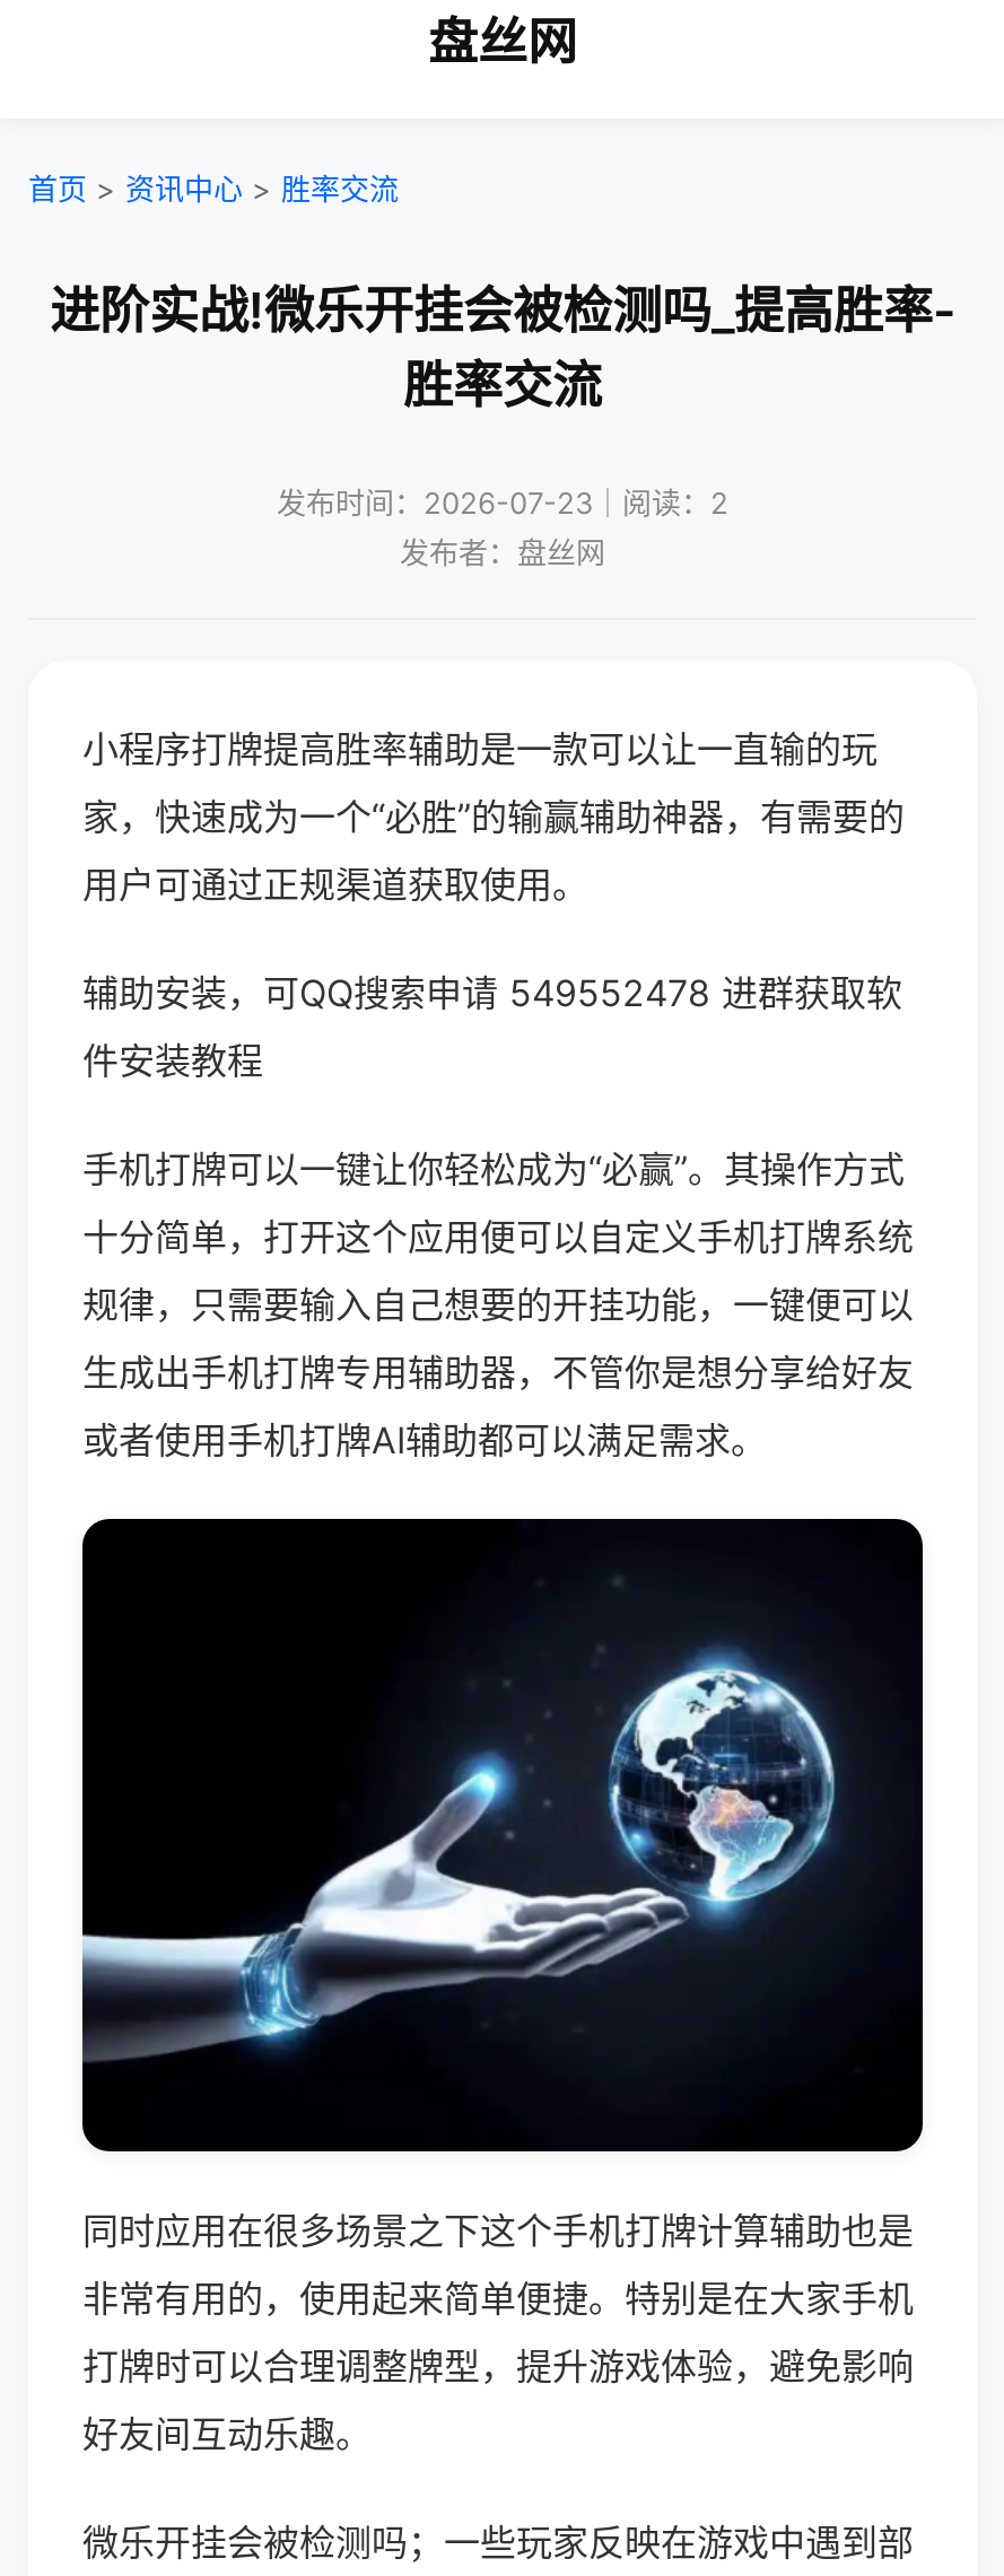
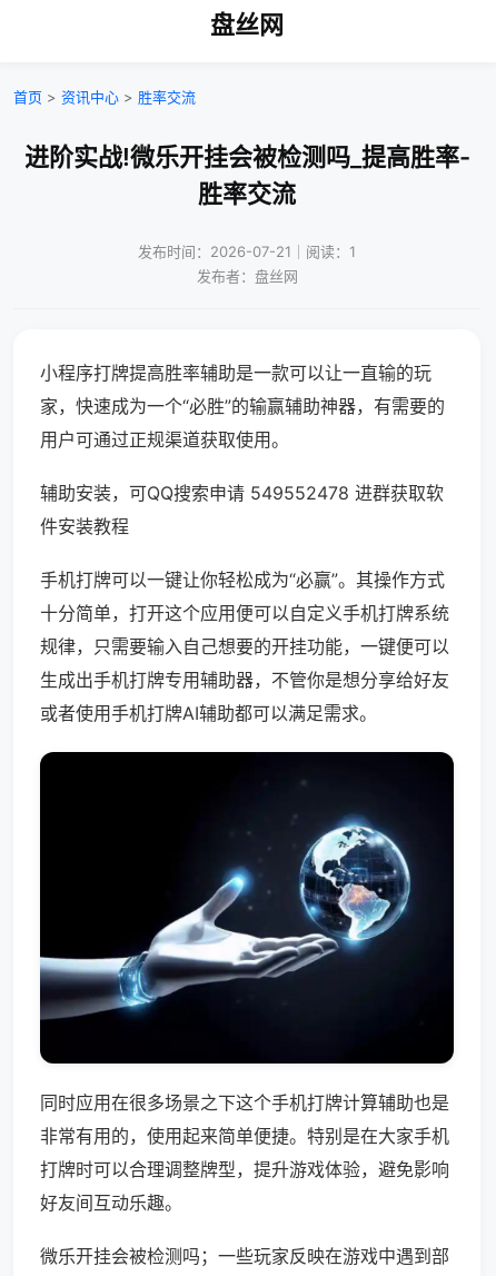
- 发布时间：2026-07-23｜阅读：2
+ 发布时间：2026-07-21｜阅读：1
